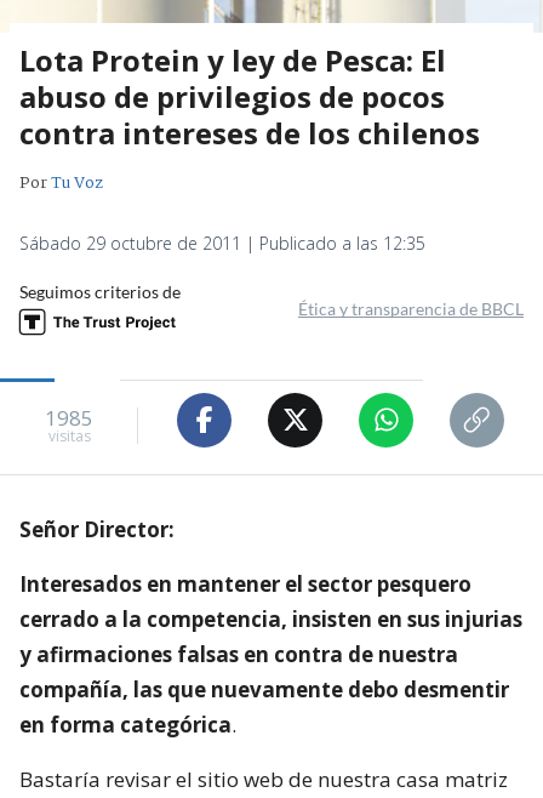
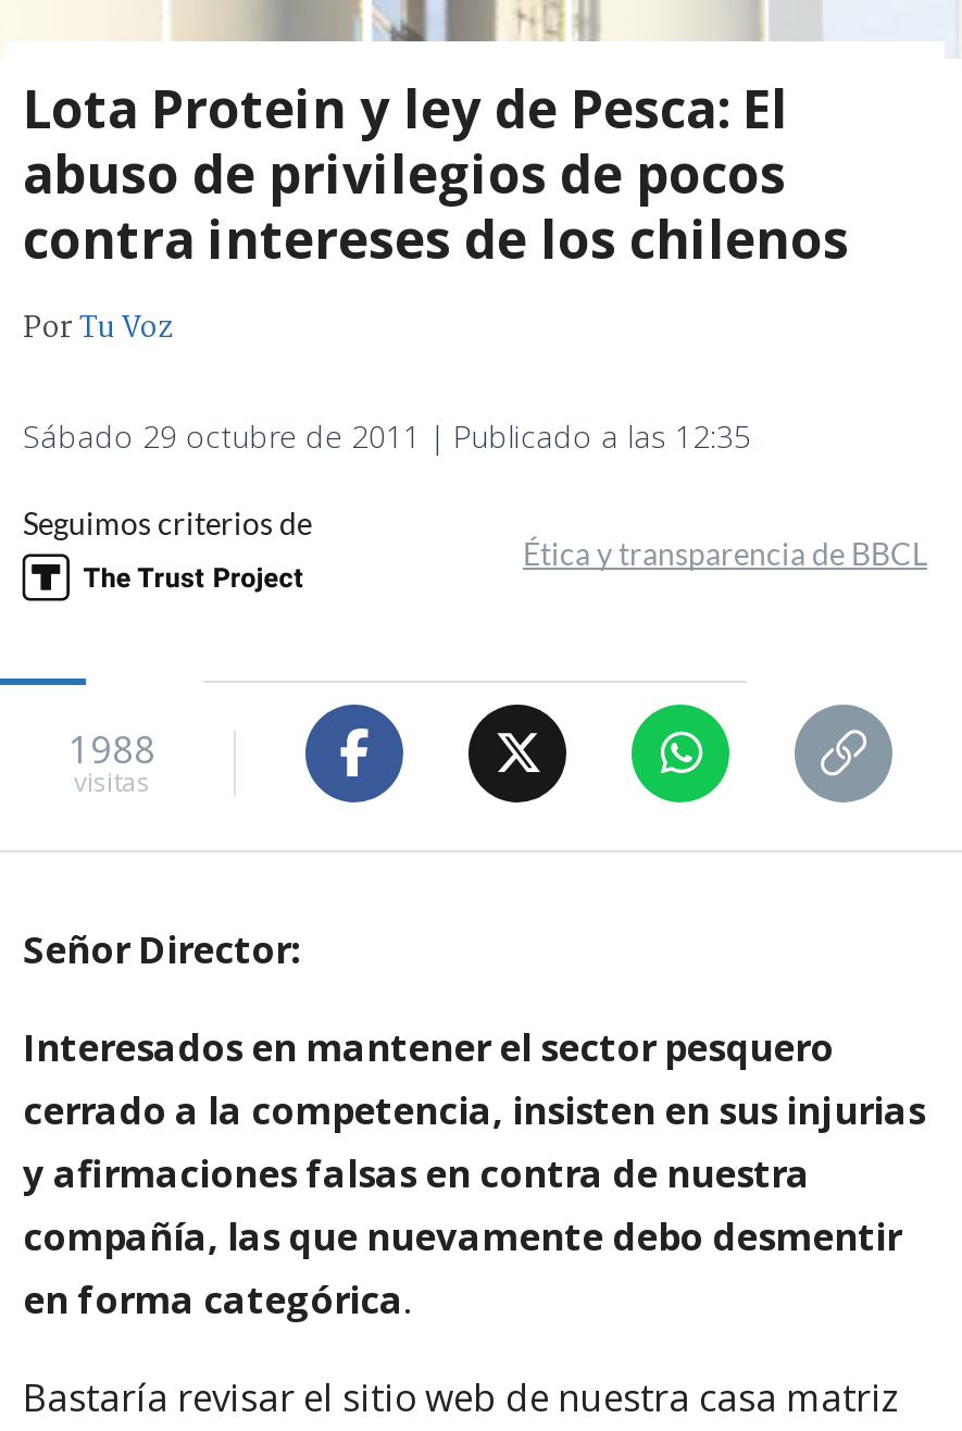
- 1985
+ 1988
